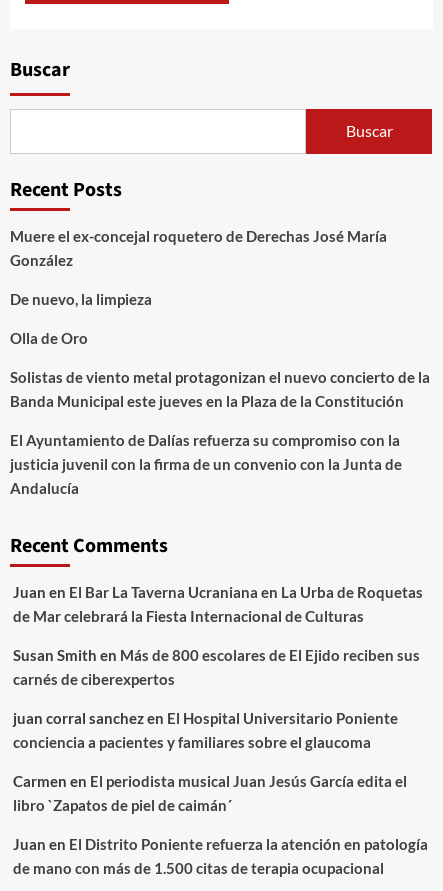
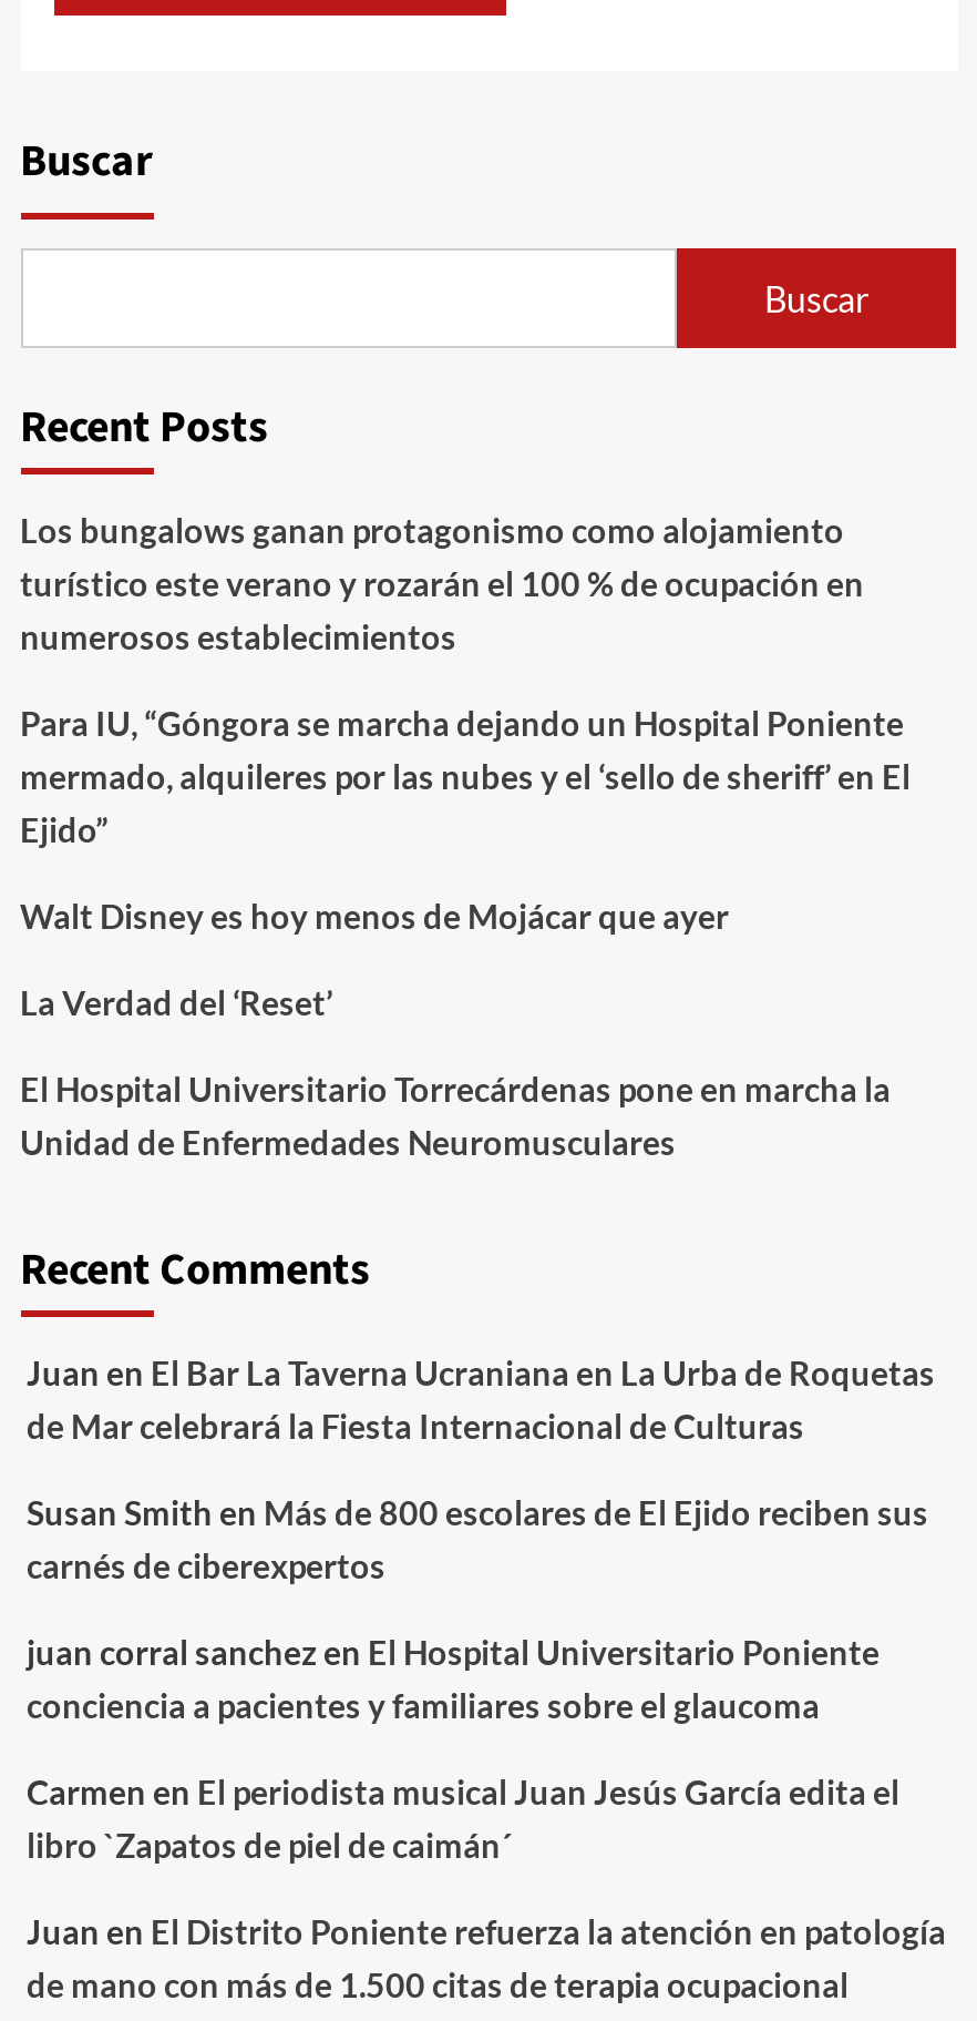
- Muere el ex-concejal roquetero de Derechas José María
- González
+ Los bungalows ganan protagonismo como alojamiento
+ turístico este verano y rozarán el 100 % de ocupación en
+ numerosos establecimientos

- De nuevo, la limpieza
+ Para IU, “Góngora se marcha dejando un Hospital Poniente
+ mermado, alquileres por las nubes y el ‘sello de sheriff’ en El
+ Ejido”

- Olla de Oro
+ Walt Disney es hoy menos de Mojácar que ayer

- Solistas de viento metal protagonizan el nuevo concierto de la
- Banda Municipal este jueves en la Plaza de la Constitución
+ La Verdad del ‘Reset’

- El Ayuntamiento de Dalías refuerza su compromiso con la
- justicia juvenil con la firma de un convenio con la Junta de
- Andalucía
+ El Hospital Universitario Torrecárdenas pone en marcha la
+ Unidad de Enfermedades Neuromusculares
